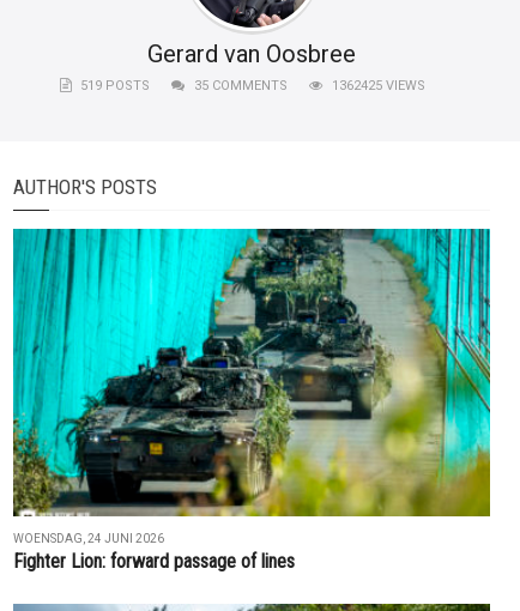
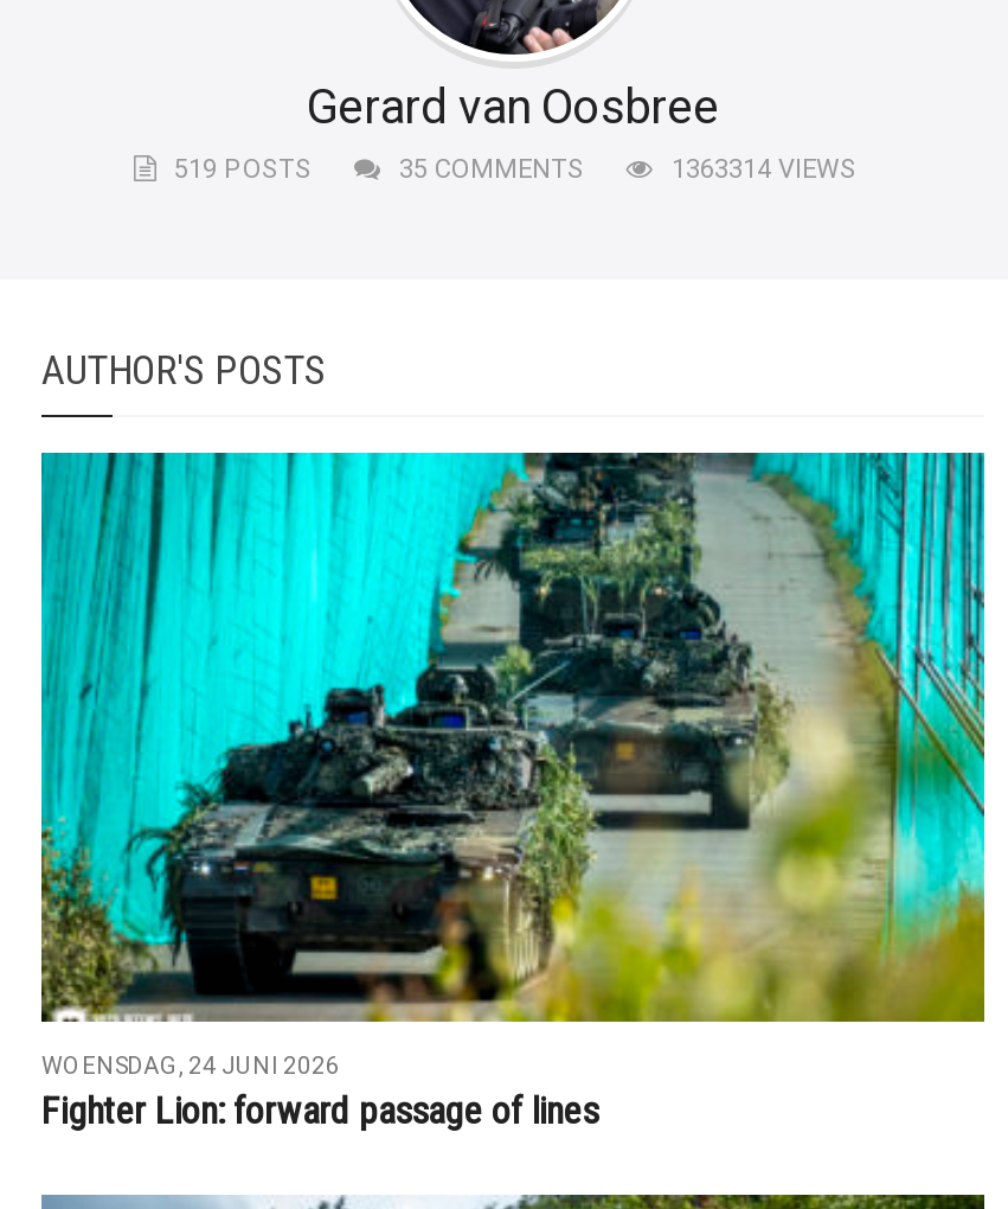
- 1362425 VIEWS
+ 1363314 VIEWS
